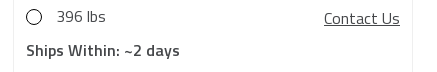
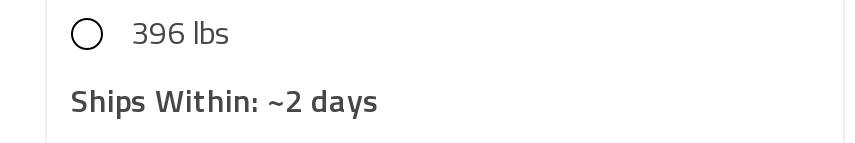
- Contact Us
